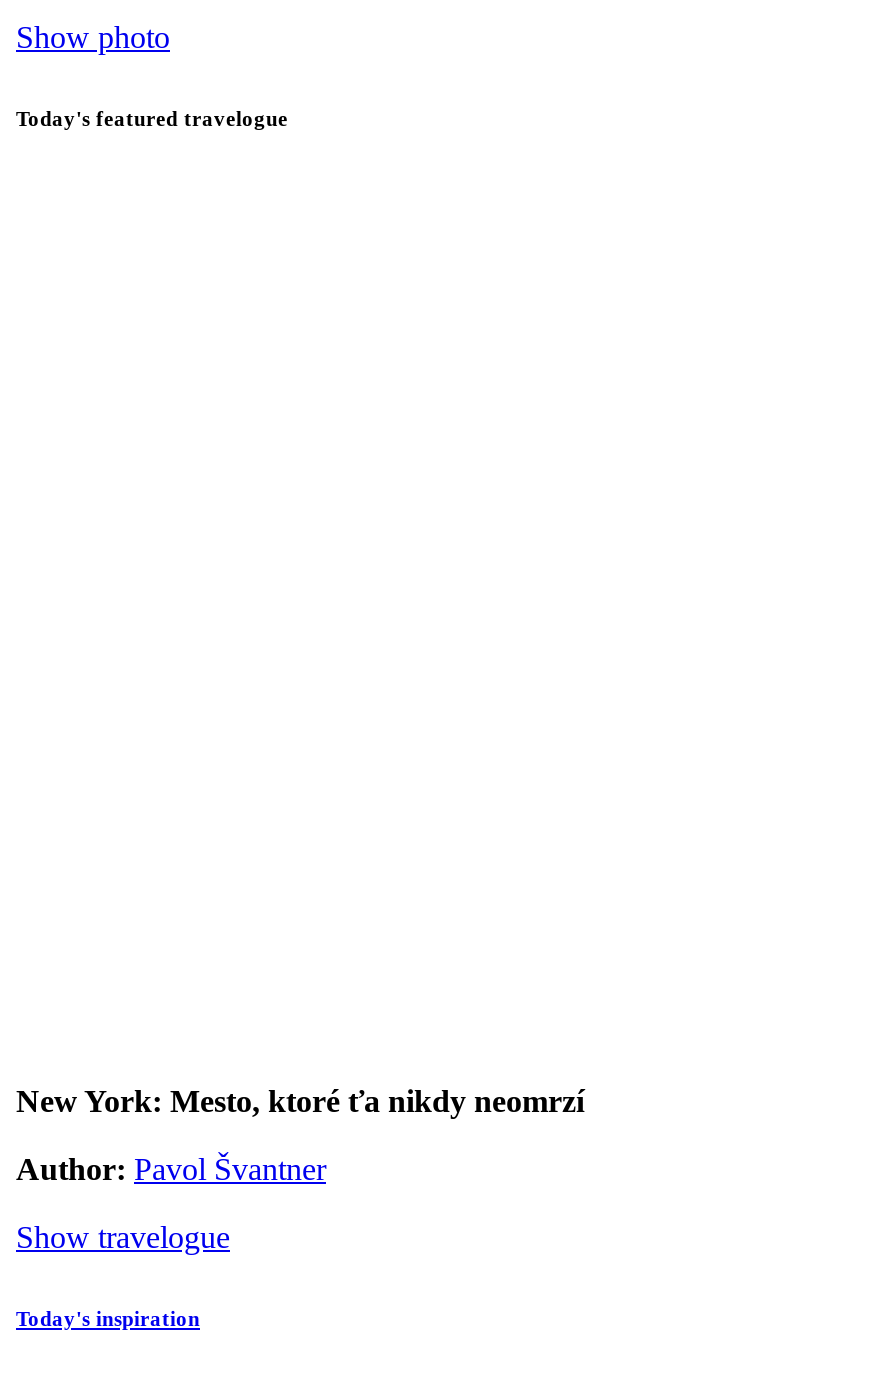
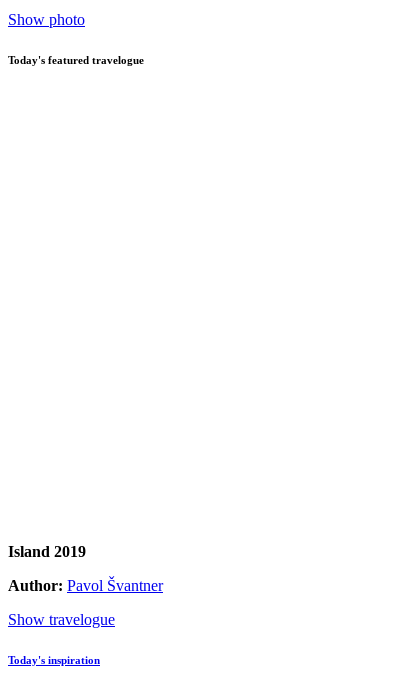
- New York: Mesto, ktoré ťa nikdy neomrzí
+ Island 2019
